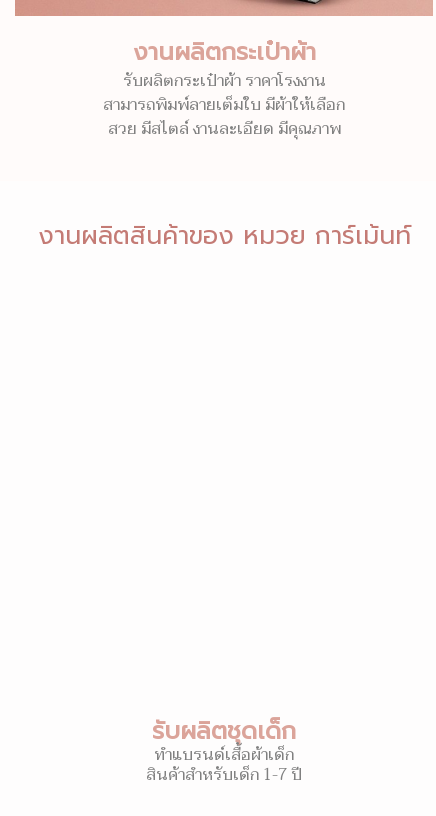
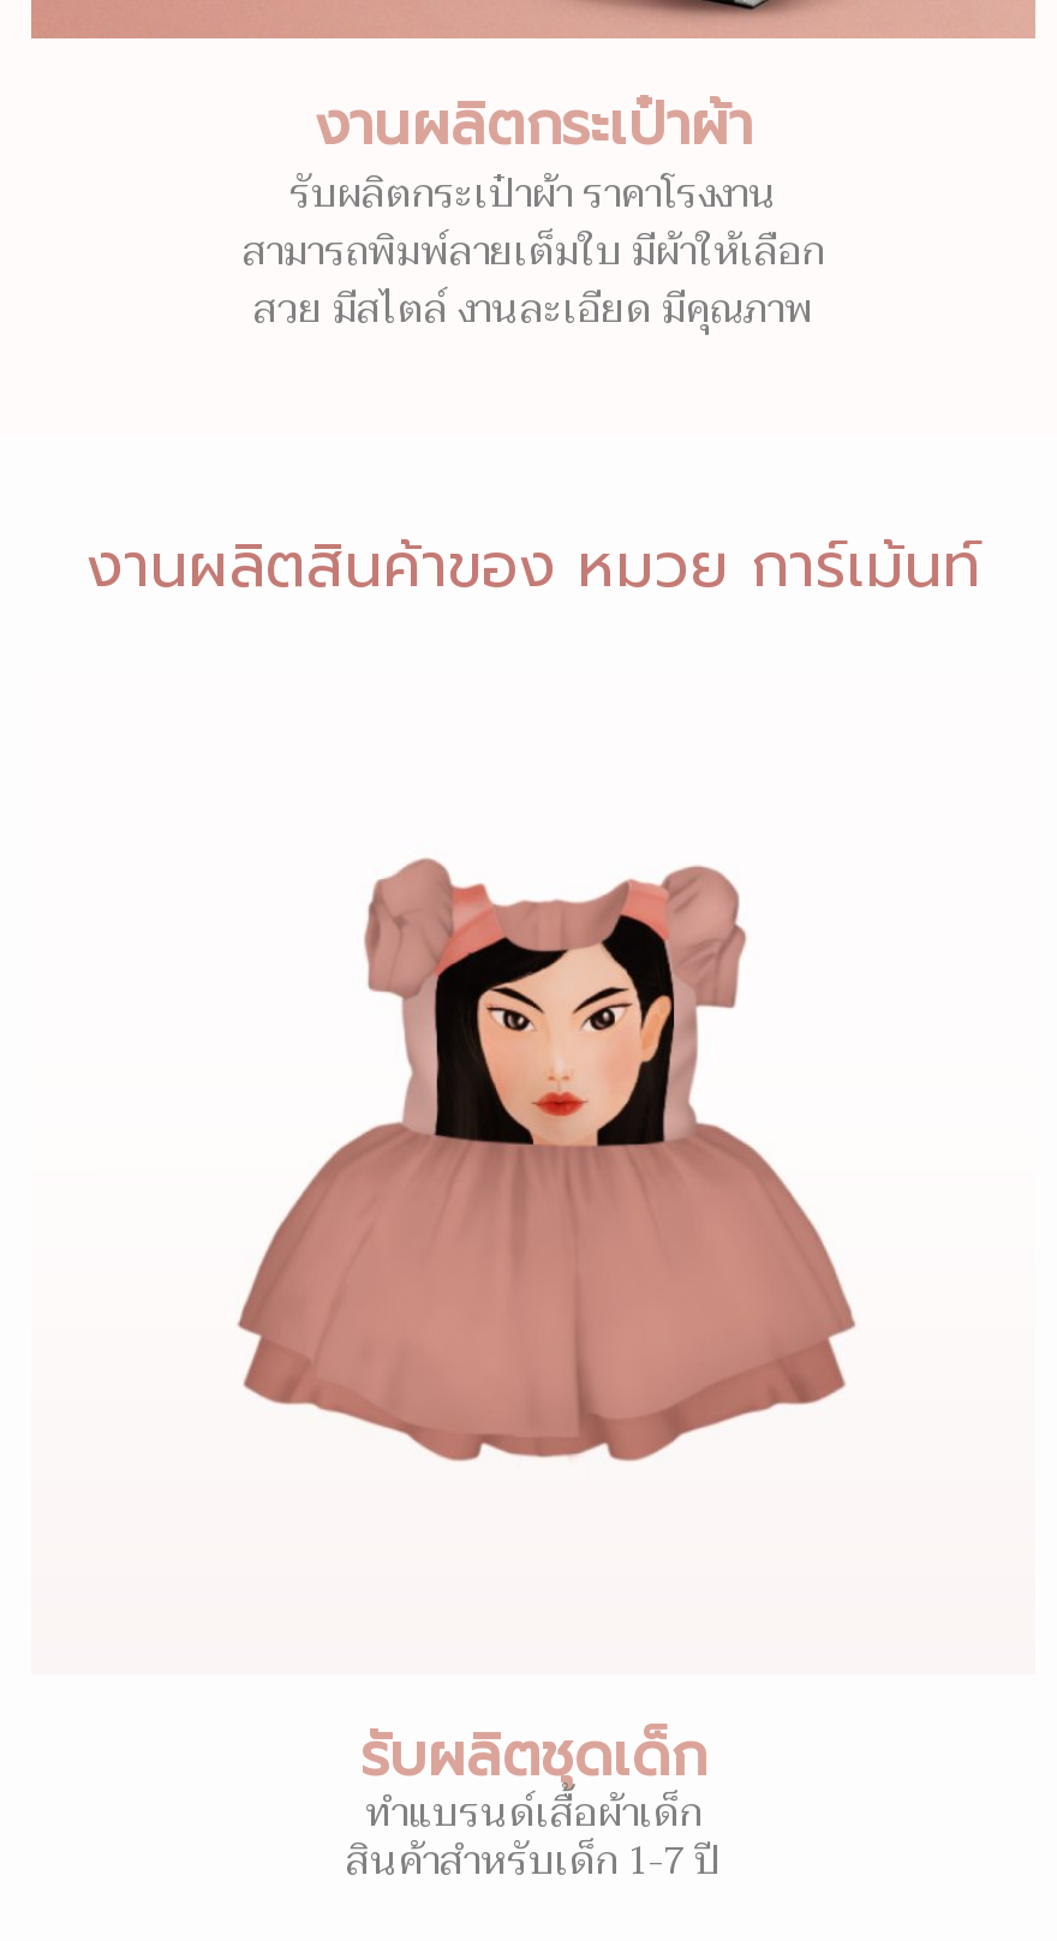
+ [image]
